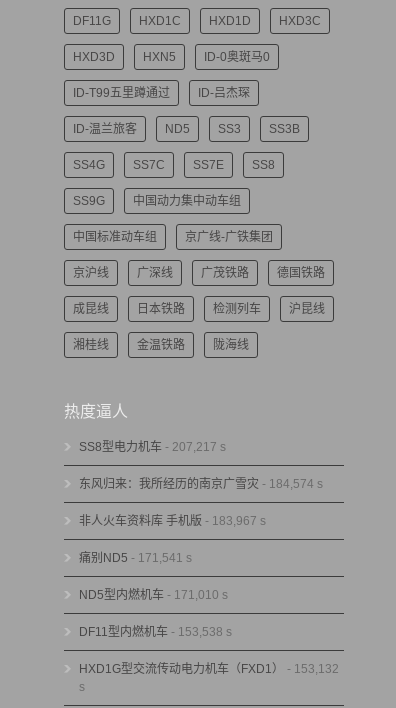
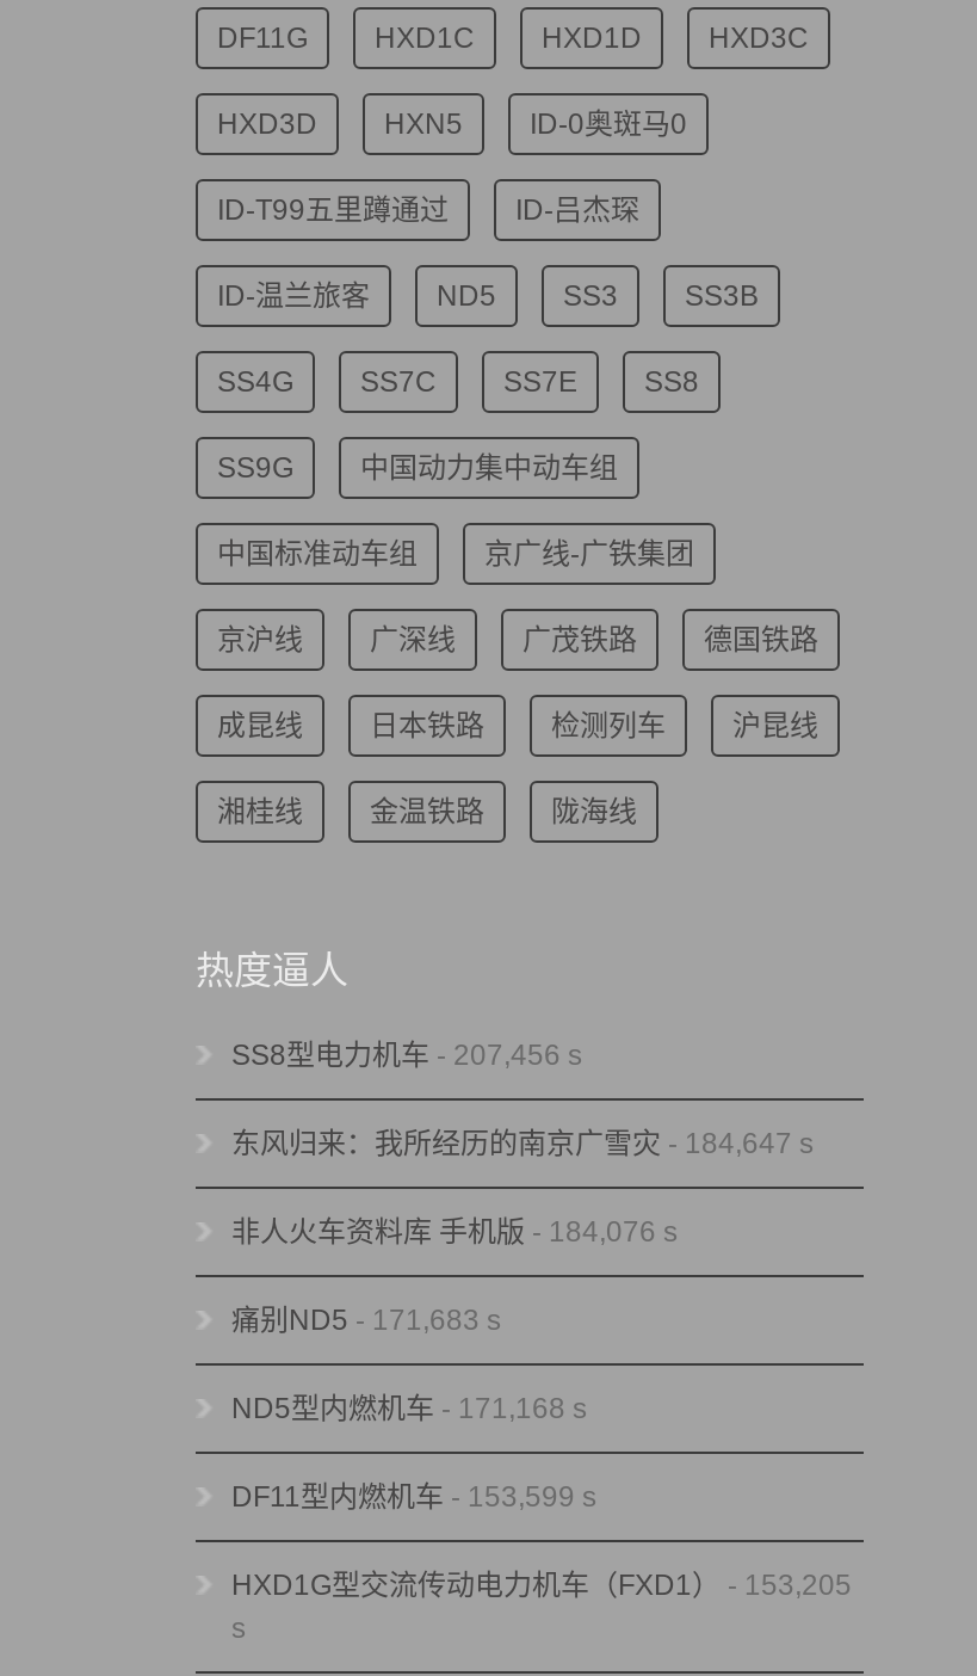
- SS8型电力机车- 207,217 s
+ SS8型电力机车- 207,456 s

- 东风归来：我所经历的南京广雪灾- 184,574 s
+ 东风归来：我所经历的南京广雪灾- 184,647 s

- 非人火车资料库 手机版- 183,967 s
+ 非人火车资料库 手机版- 184,076 s

- 痛别ND5 - 171,541 s
+ 痛别ND5 - 171,683 s

- ND5型内燃机车- 171,010 s
+ ND5型内燃机车- 171,168 s

- DF11型内燃机车- 153,538 s
+ DF11型内燃机车- 153,599 s

- HXD1G型交流传动电力机车（FXD1）- 153,132
+ HXD1G型交流传动电力机车（FXD1）- 153,205
